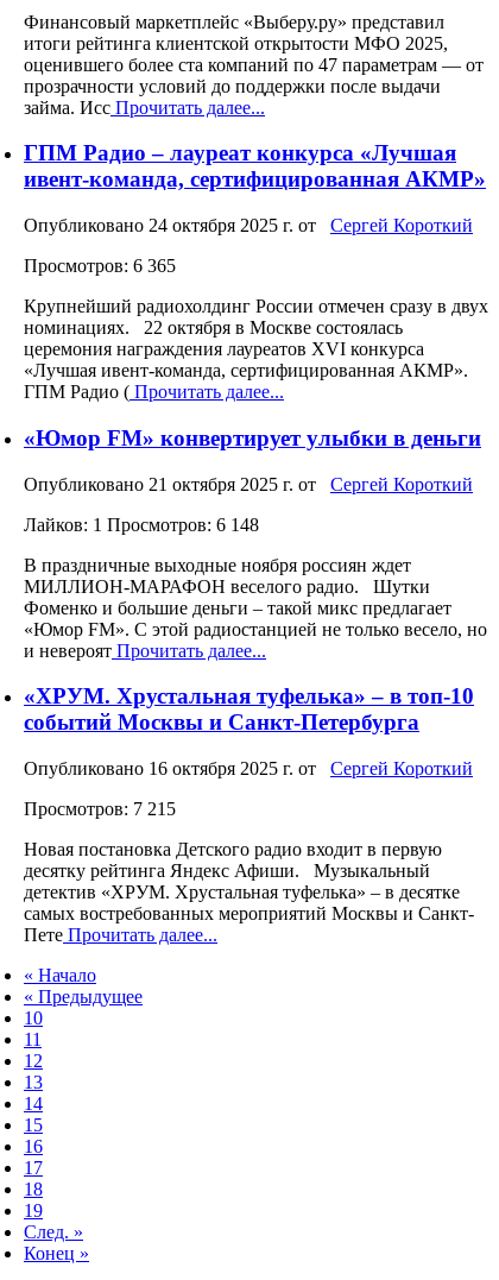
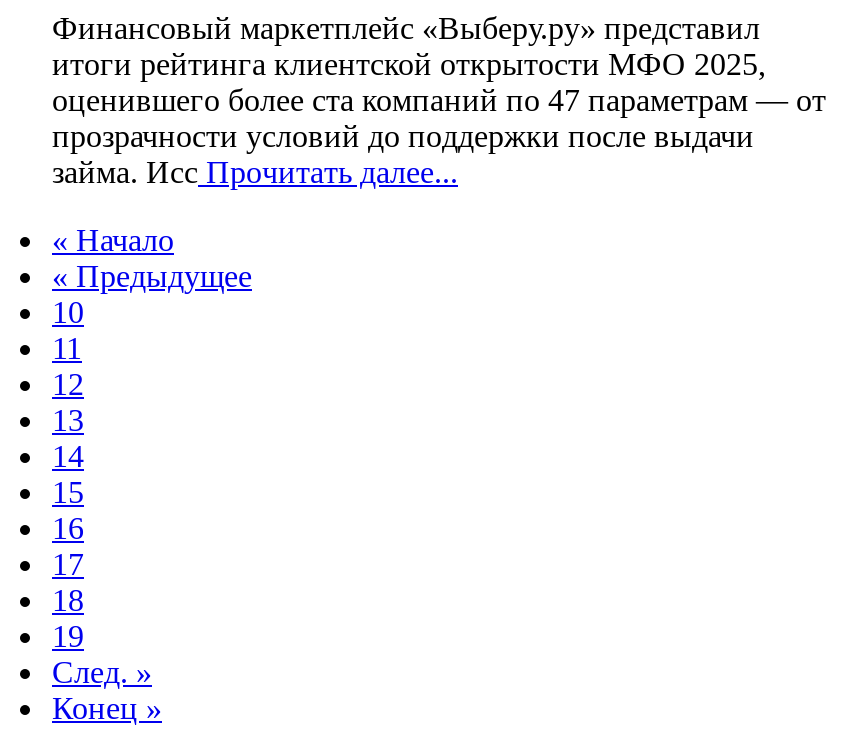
- ГПМ Радио – лауреат конкурса «Лучшая
- ивент-команда, сертифицированная АКМР»
- Опубликовано 24 октября 2025 г. от Сергей Короткий
- Просмотров: 6 365
- Крупнейший радиохолдинг России отмечен сразу в двух
- номинациях. 22 октября в Москве состоялась
- церемония награждения лауреатов XVI конкурса
- «Лучшая ивент-команда, сертифицированная АКМР».
- ГПМ Радио (Прочитать далее...
- «Юмор FM» конвертирует улыбки в деньги
- Опубликовано 21 октября 2025 г. от Сергей Короткий
- Лайков: 1 Просмотров: 6 148
- В праздничные выходные ноября россиян ждет
- МИЛЛИОН-МАРАФОН веселого радио. Шутки
- Фоменко и большие деньги – такой микс предлагает
- «Юмор FM». С этой радиостанцией не только весело, но
- и невероят Прочитать далее...
- «ХРУМ. Хрустальная туфелька» – в топ-10
- событий Москвы и Санкт-Петербурга
- Опубликовано 16 октября 2025 г. от Сергей Короткий
- Просмотров: 7 215
- Новая постановка Детского радио входит в первую
- десятку рейтинга Яндекс Афиши. Музыкальный
- детектив «ХРУМ. Хрустальная туфелька» – в десятке
- самых востребованных мероприятий Москвы и Санкт-
- Пете Прочитать далее...
